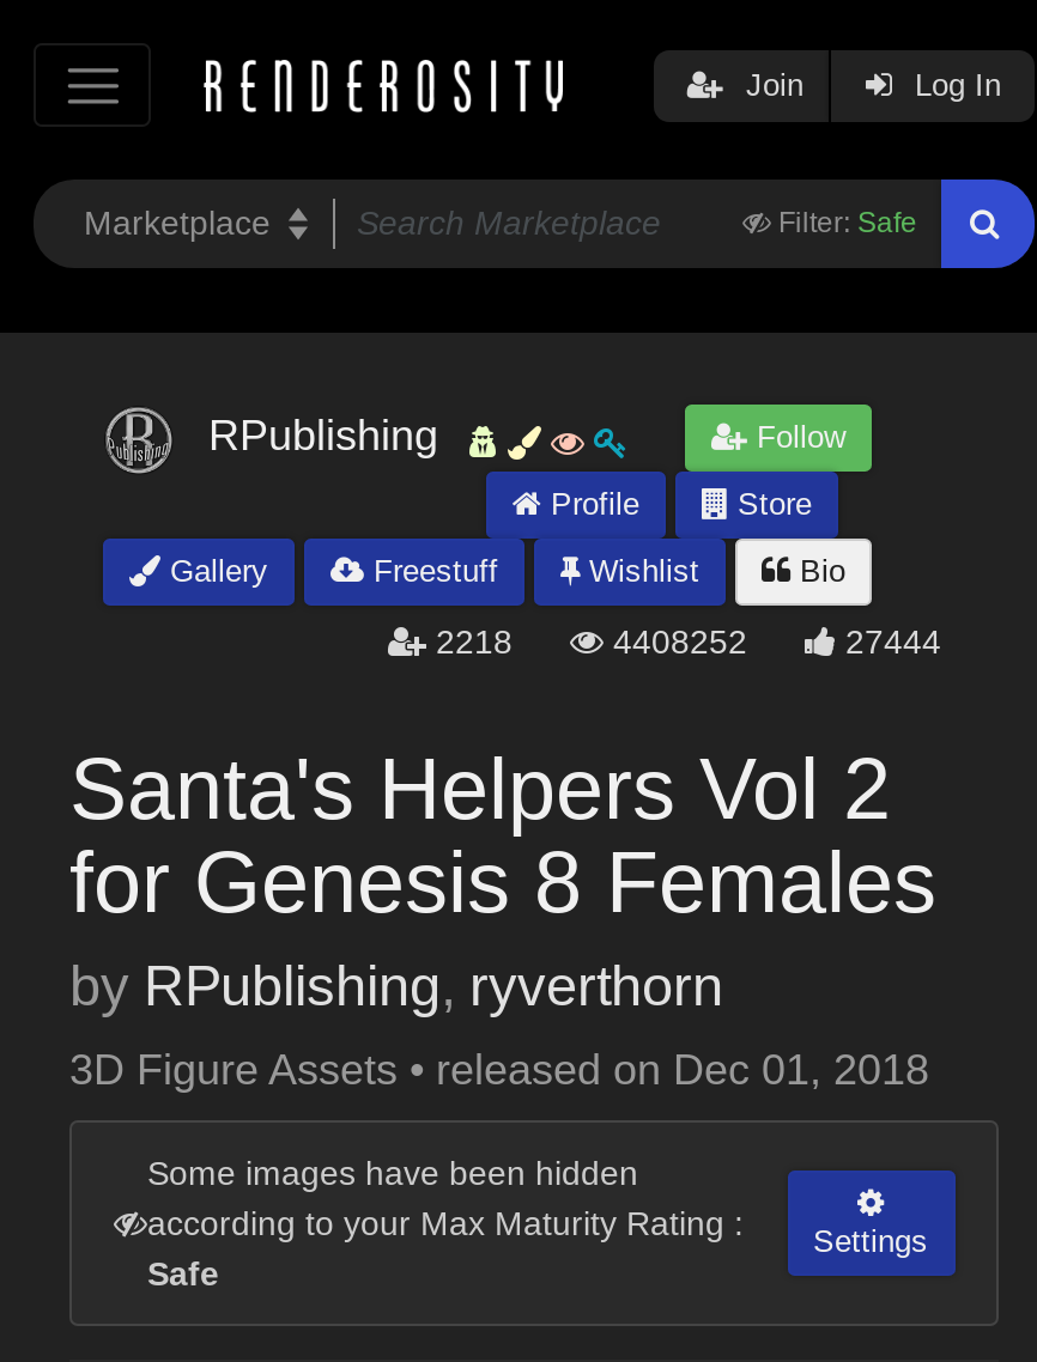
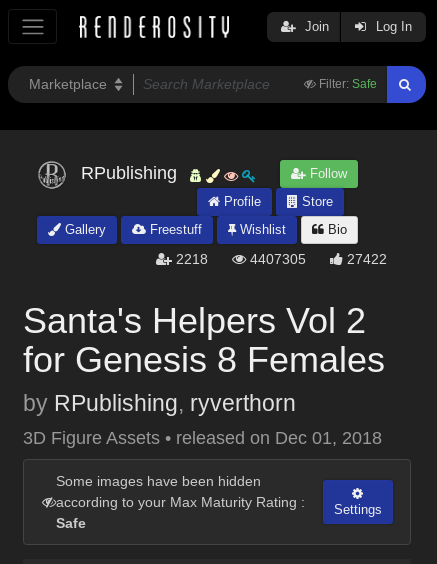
- 4408252
+ 4407305

- 27444
+ 27422
